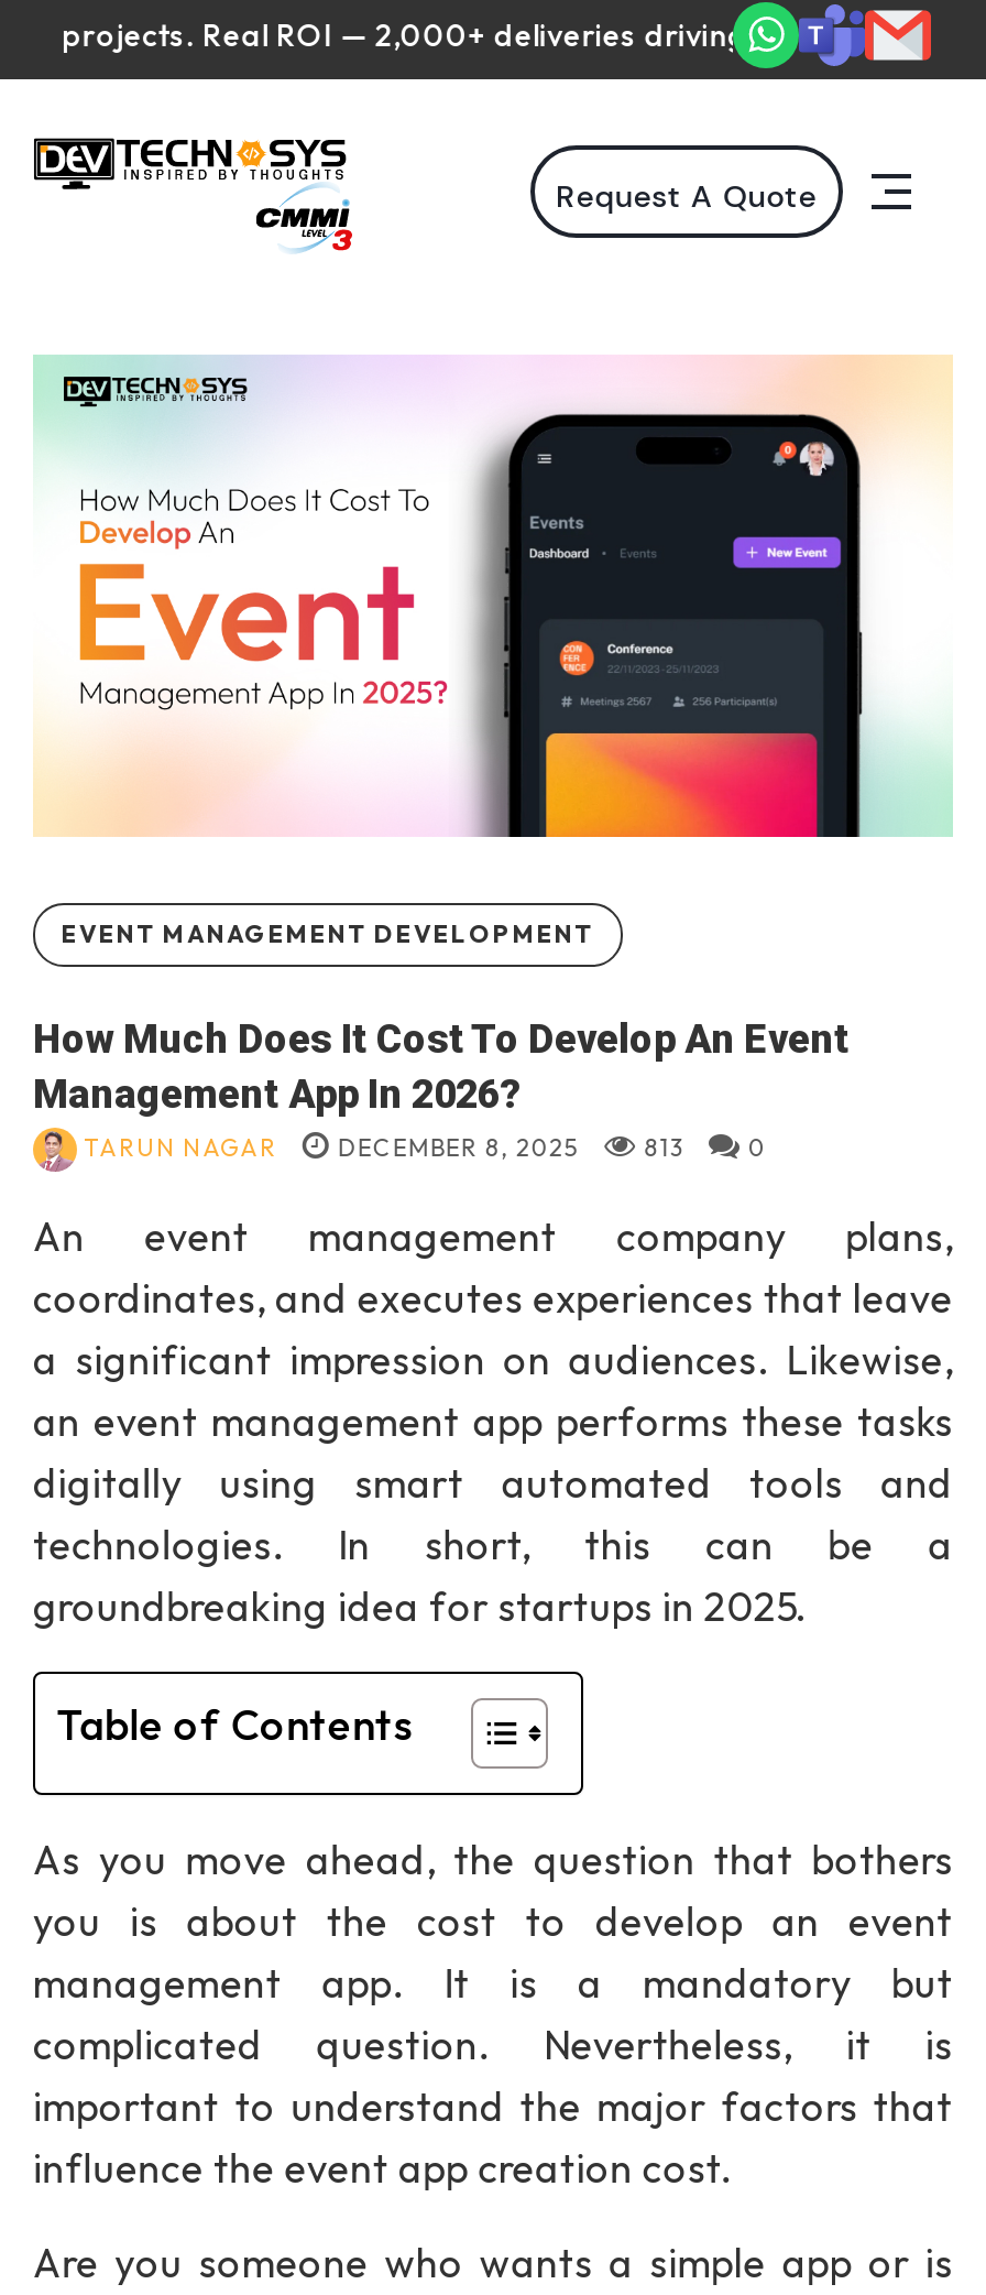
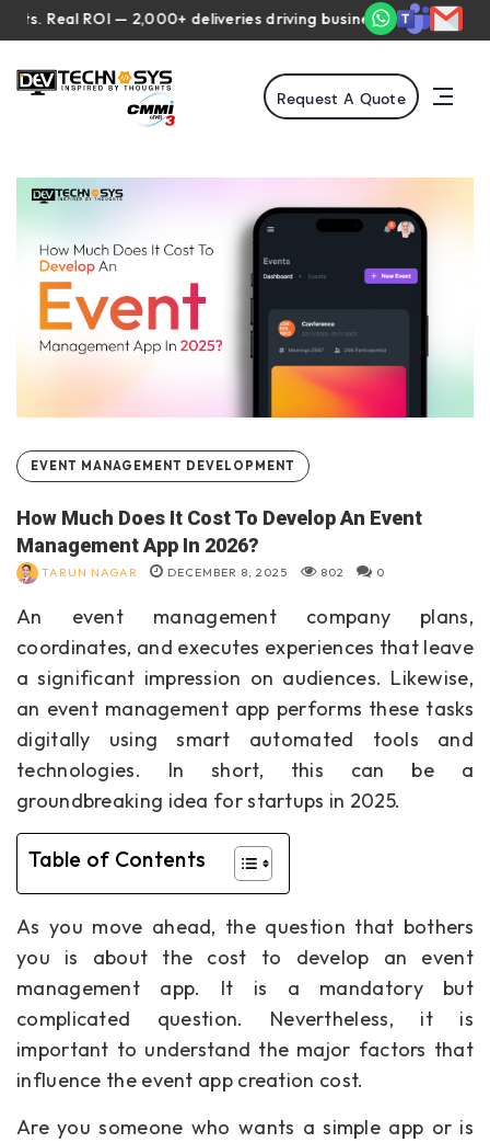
- TARUN NAGAR DECEMBER 8, 2025 813 0
+ TARUN NAGAR DECEMBER 8, 2025 802 0
